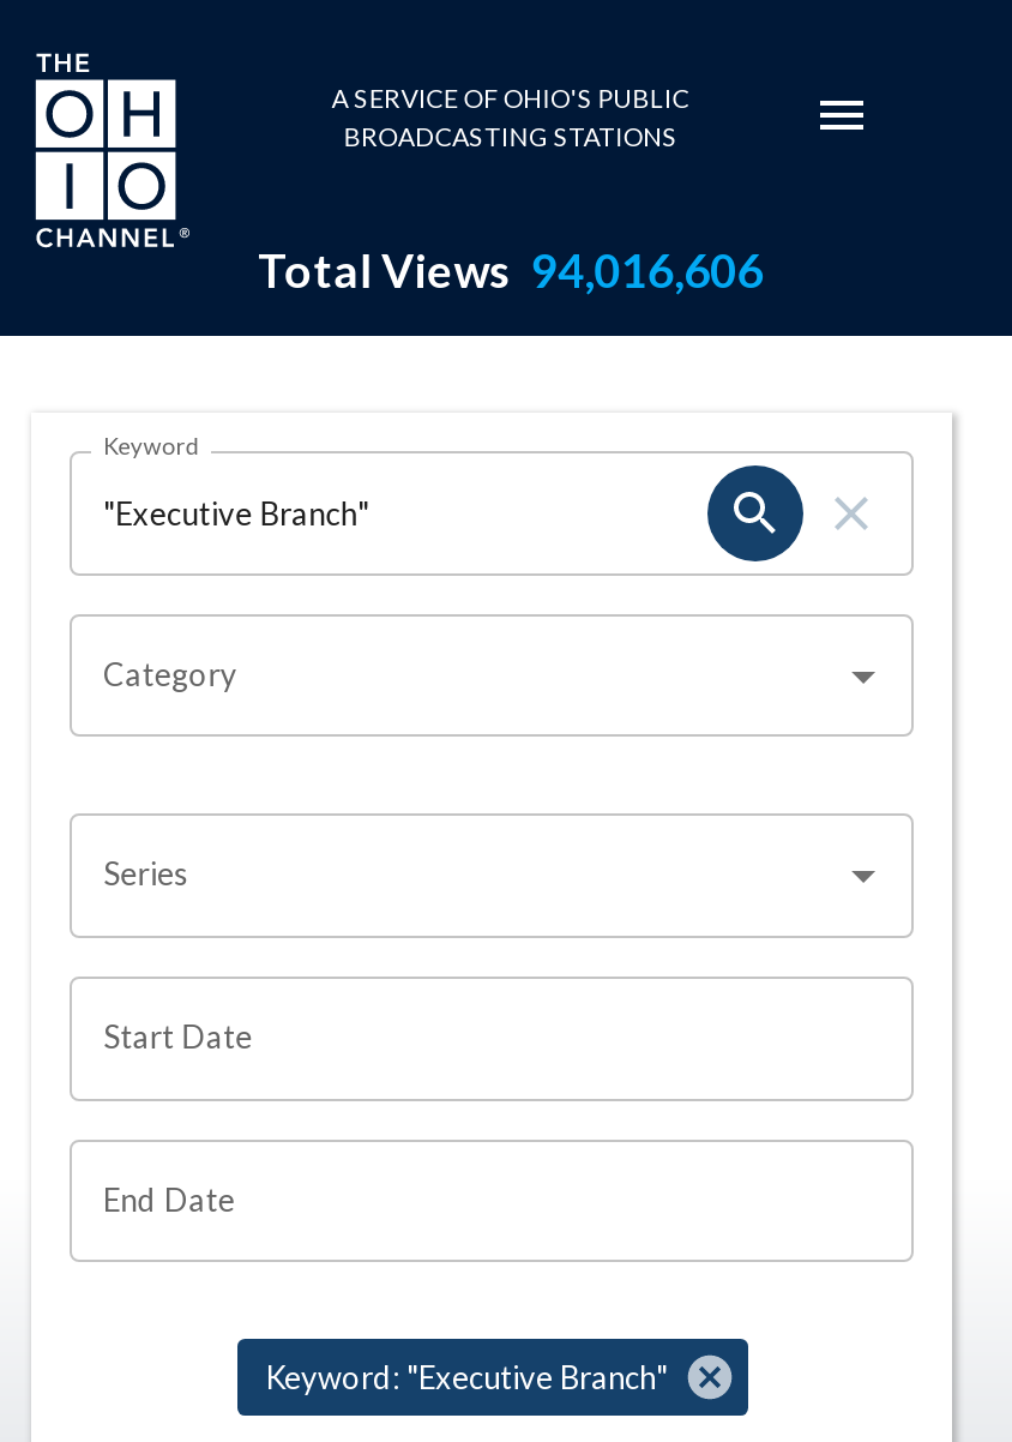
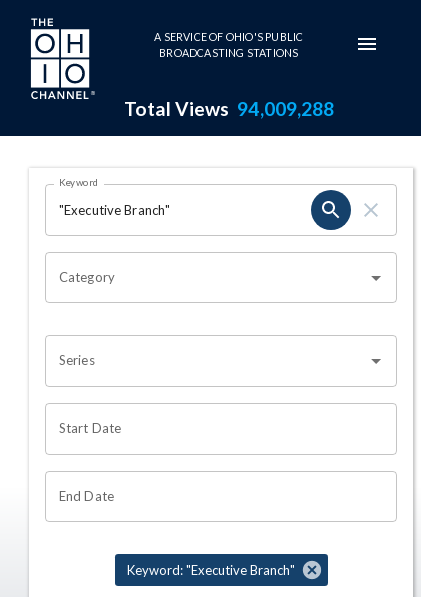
- Total Views 94,016,606
+ Total Views 94,009,288
